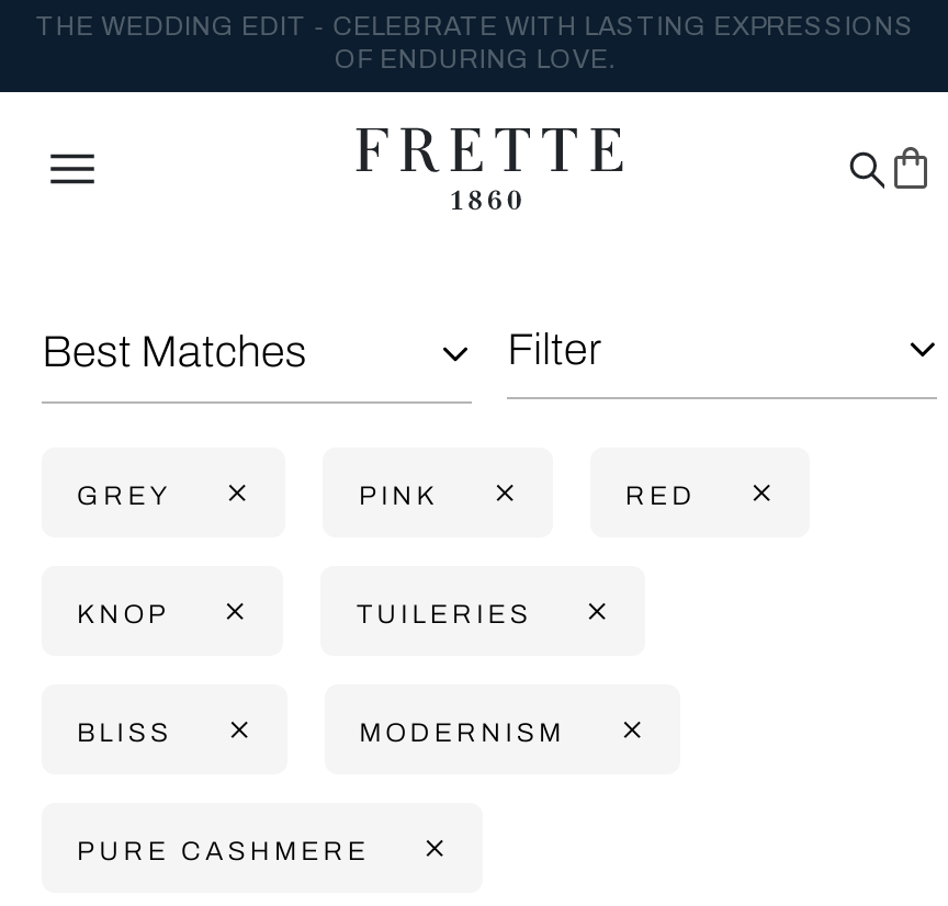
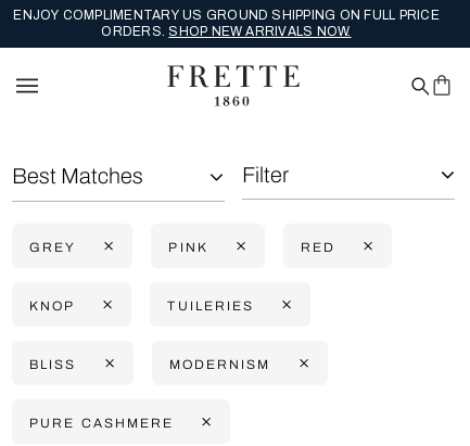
- THE WEDDING EDIT - CELEBRATE WITH LASTING EXPRESSIONS
- OF ENDURING LOVE.
+ ENJOY COMPLIMENTARY US GROUND SHIPPING ON FULL PRICE
+ ORDERS. SHOP NEW ARRIVALS NOW.
